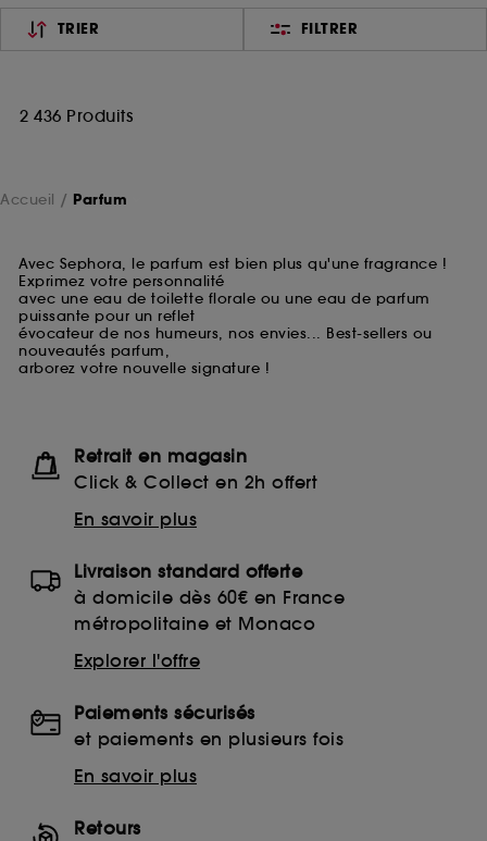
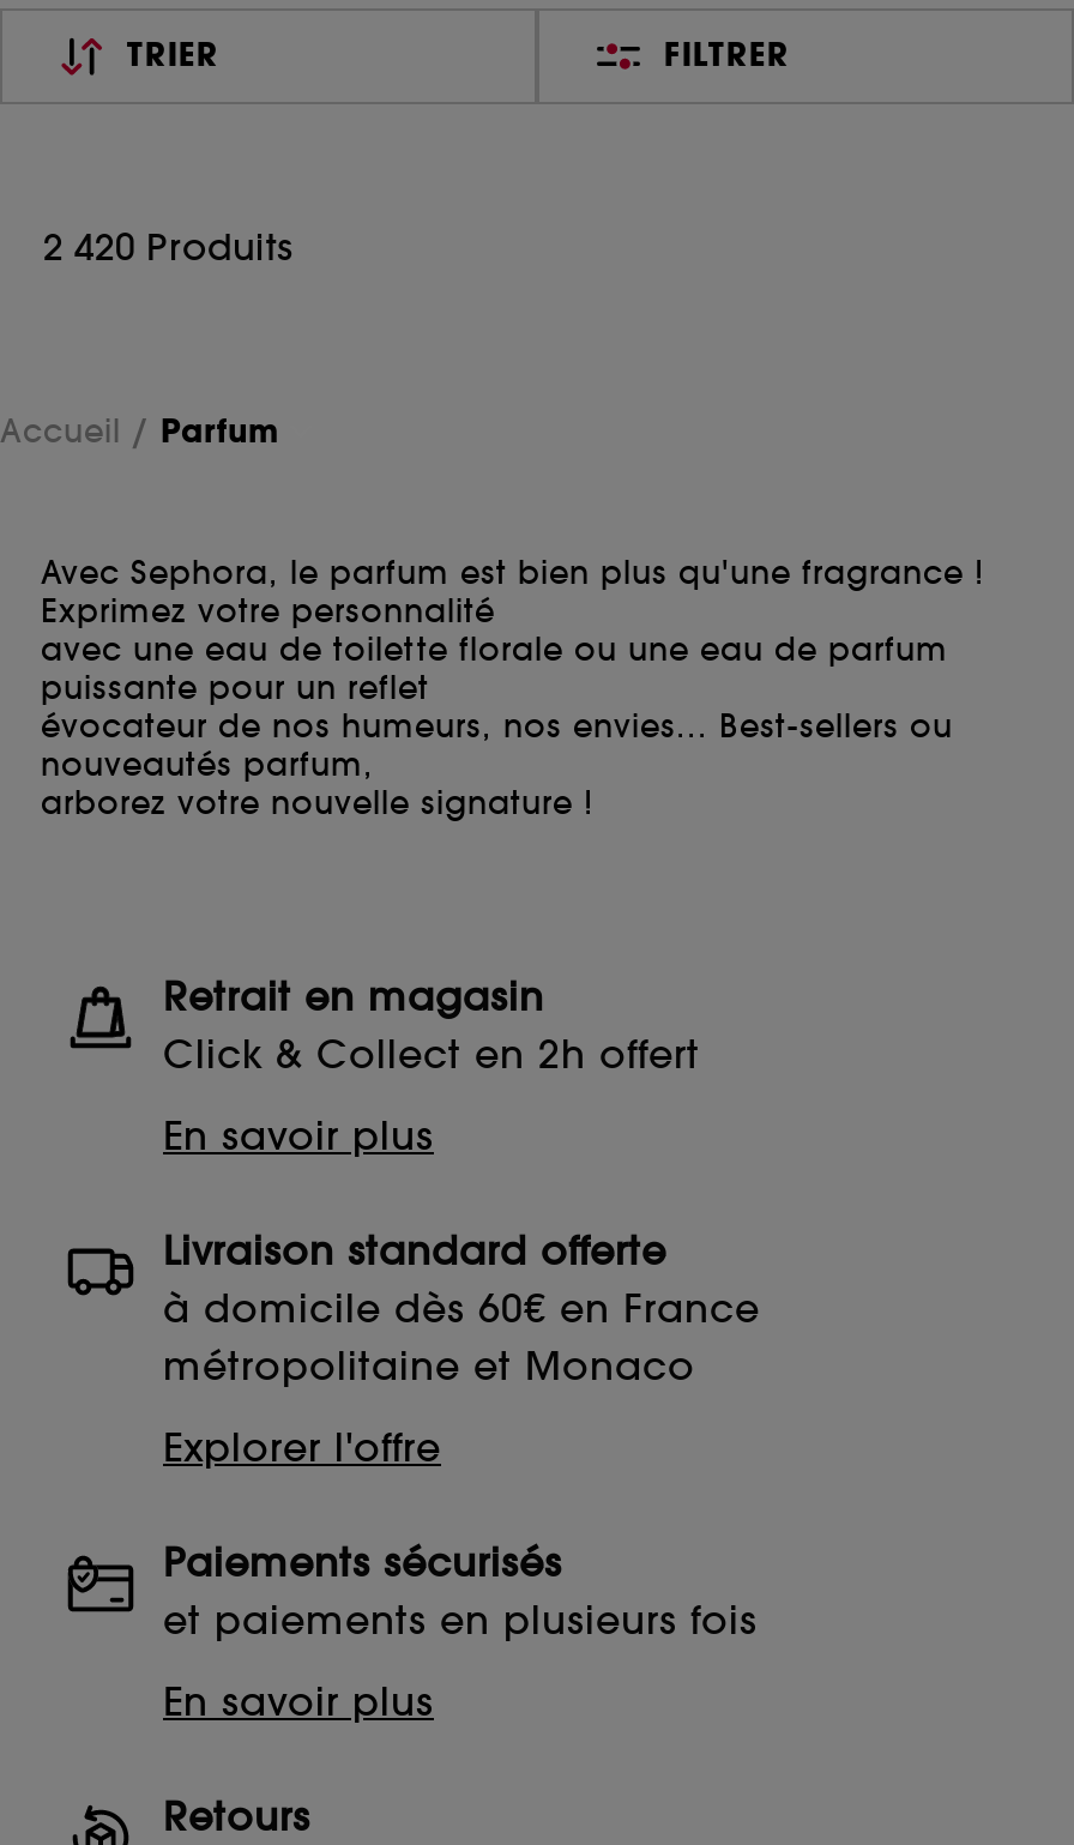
- 2 436 Produits
+ 2 420 Produits
